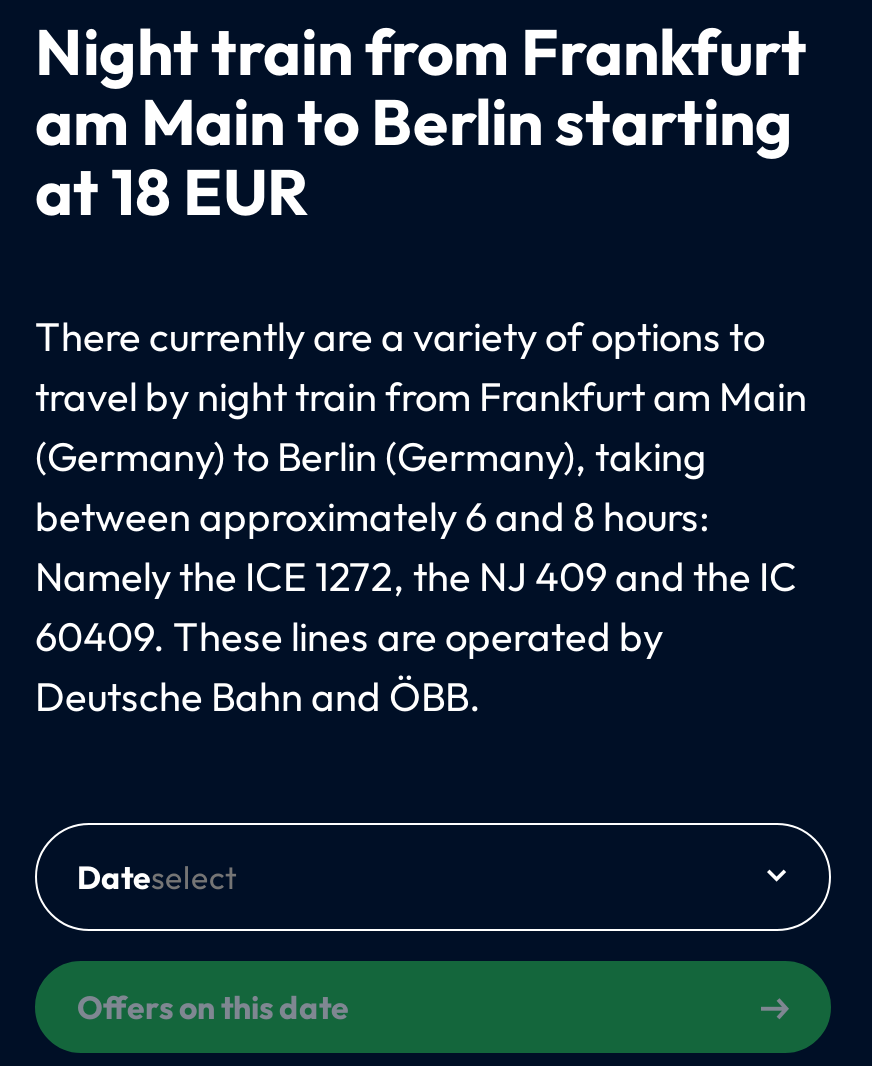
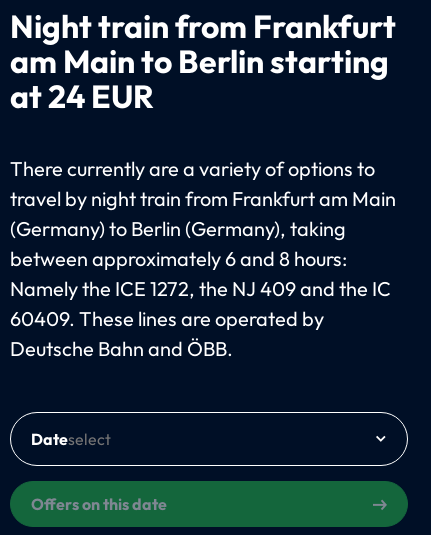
- at 18 EUR
+ at 24 EUR
